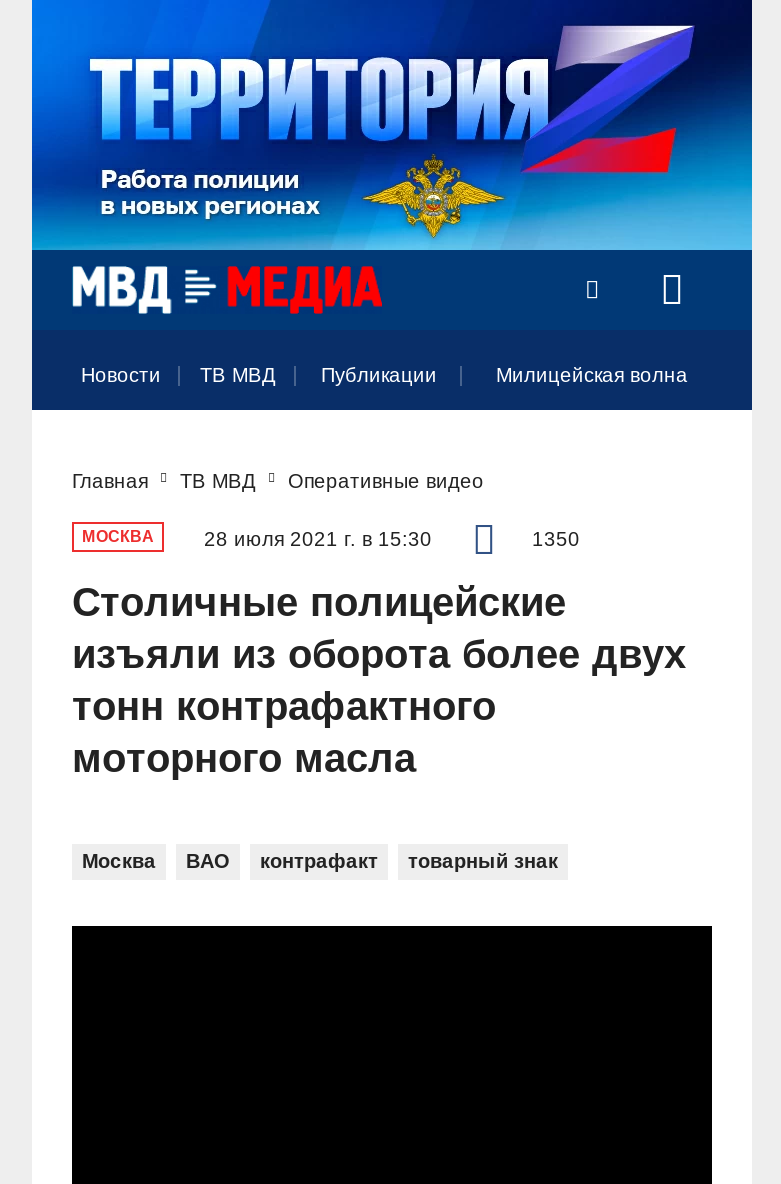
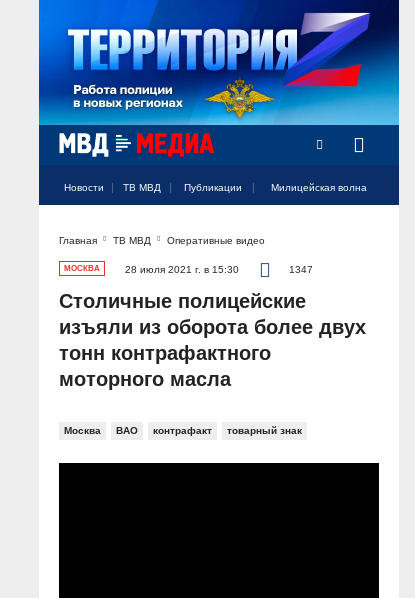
- 1350
+ 1347
